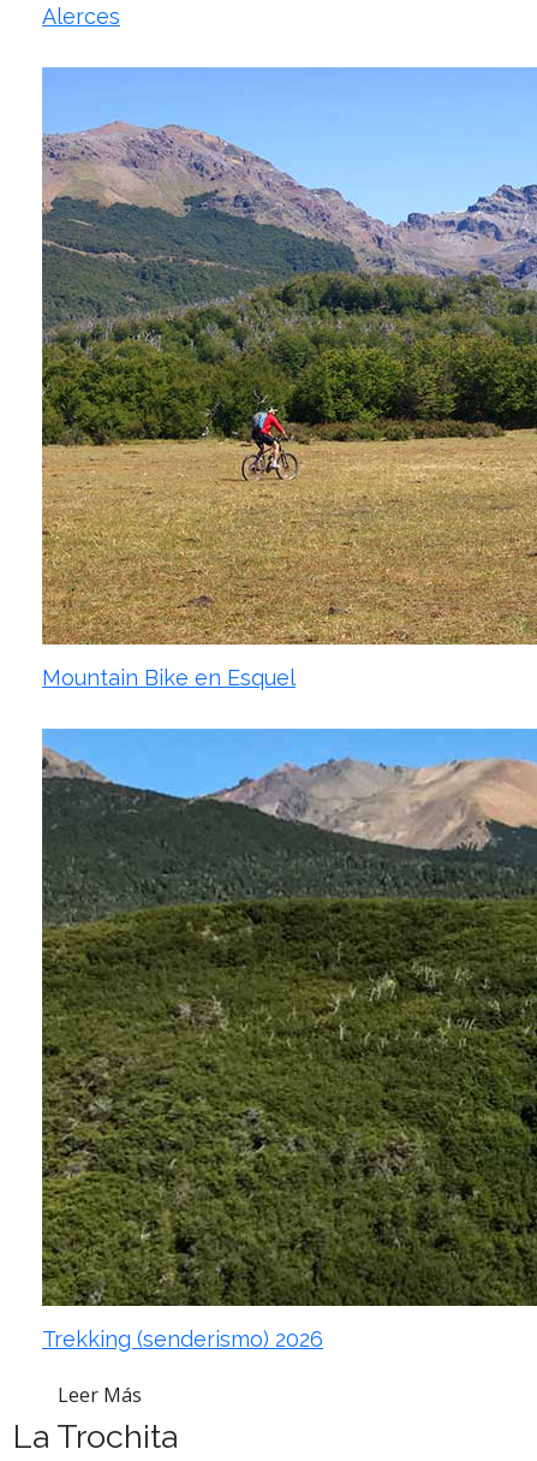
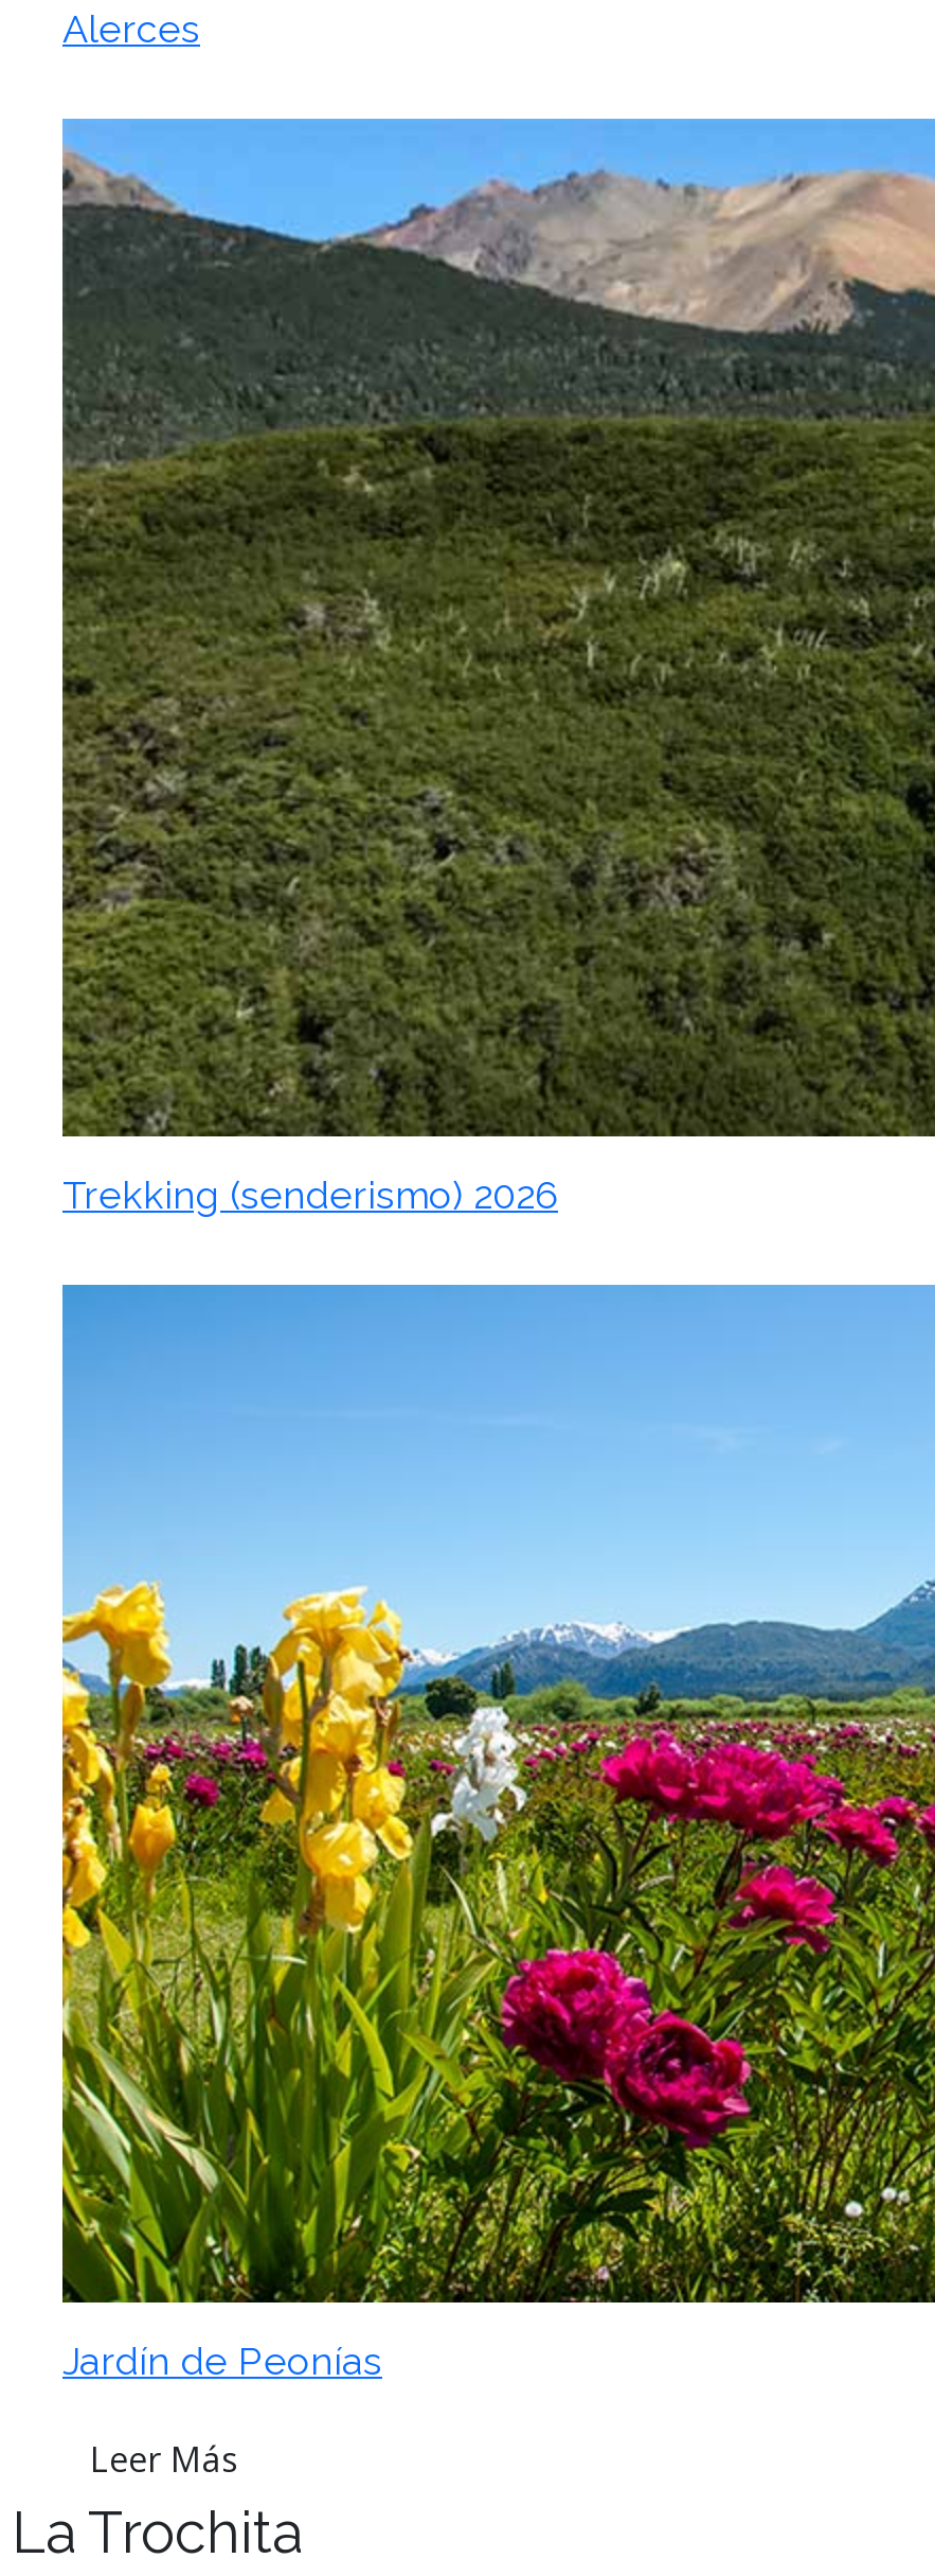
- [image]
- Mountain Bike en Esquel

moved up: [image] | Trekking (senderismo) 2026

+ [image]
+ Jardín de Peonías
